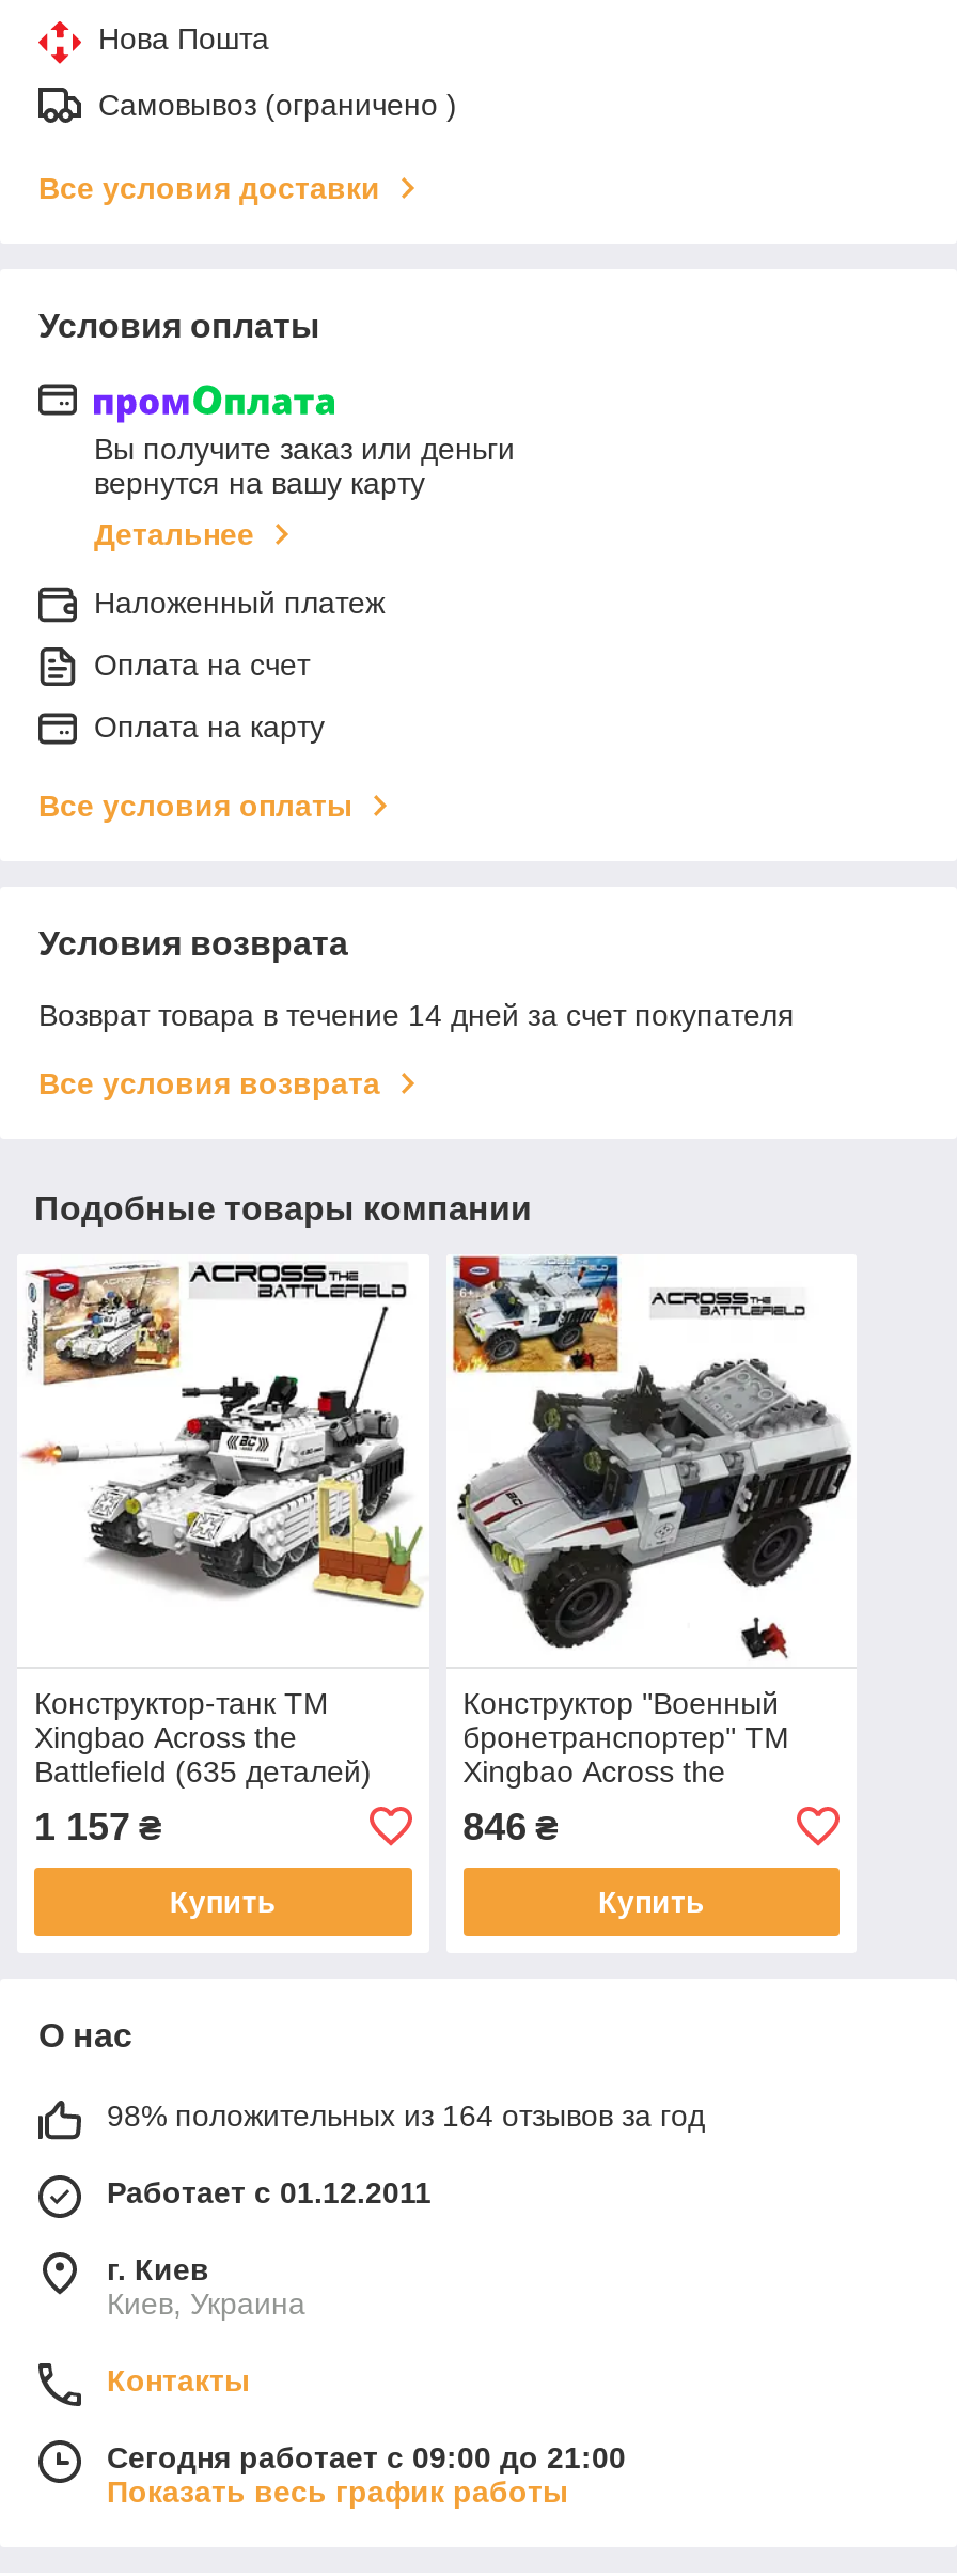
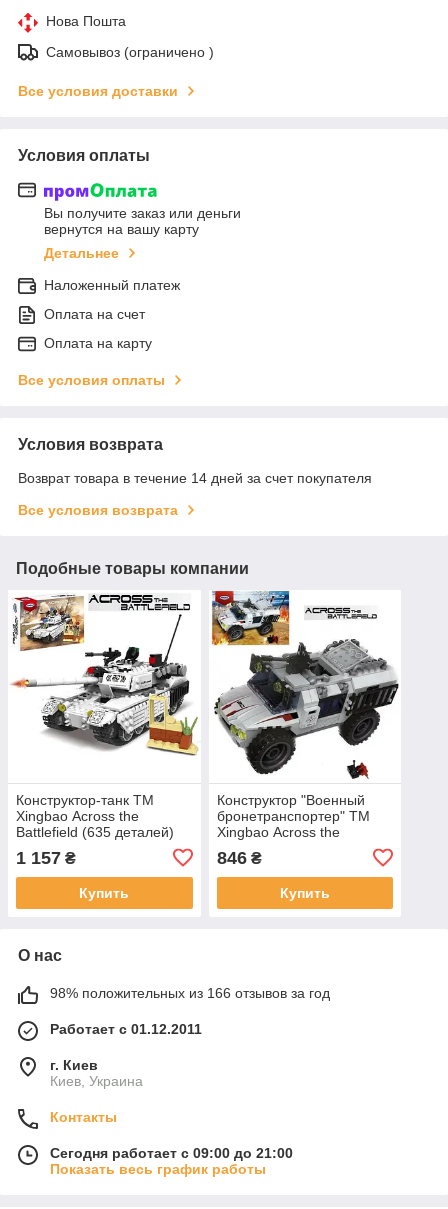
- 98% положительных из 164 отзывов за год
+ 98% положительных из 166 отзывов за год
